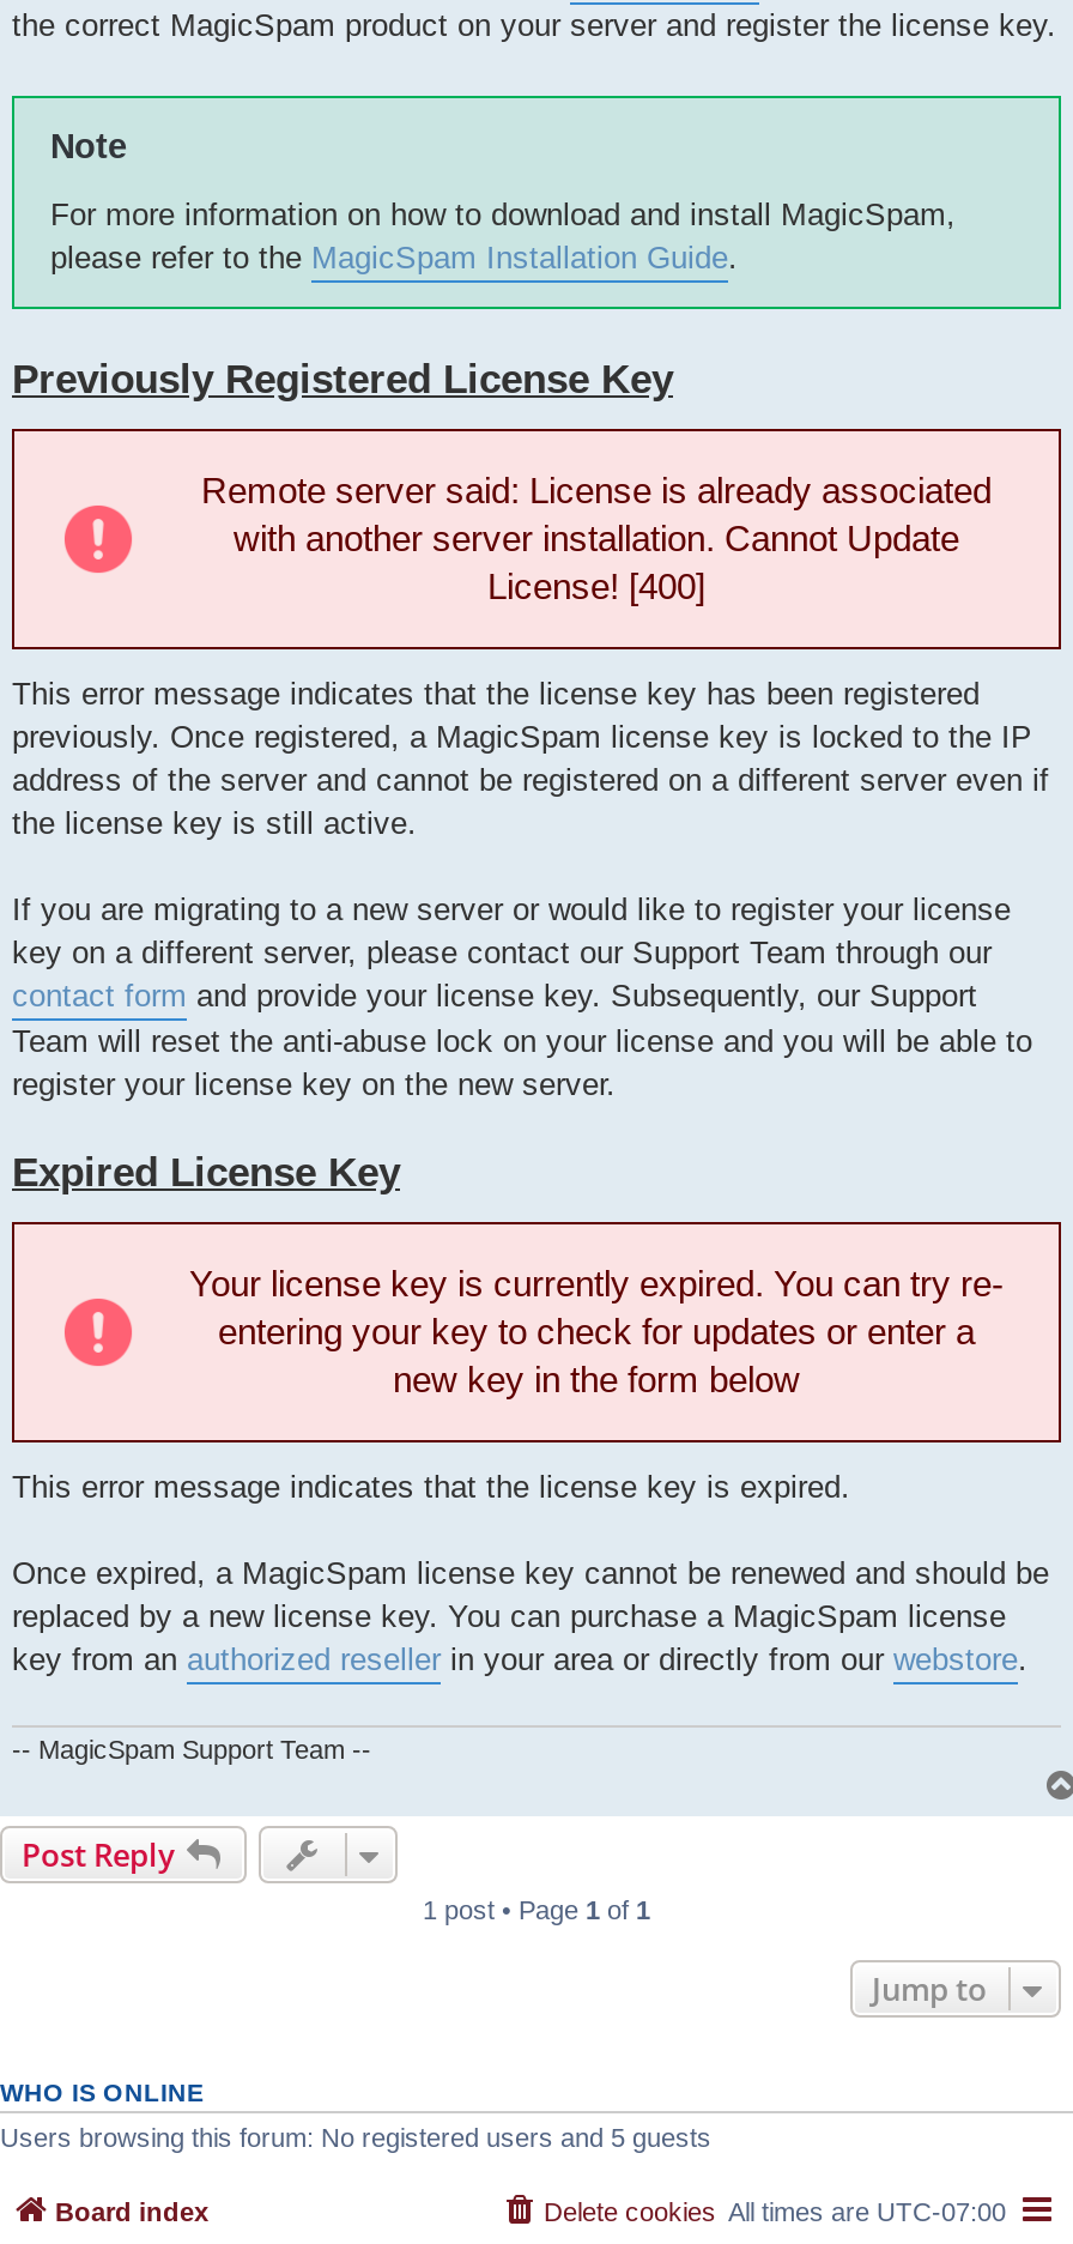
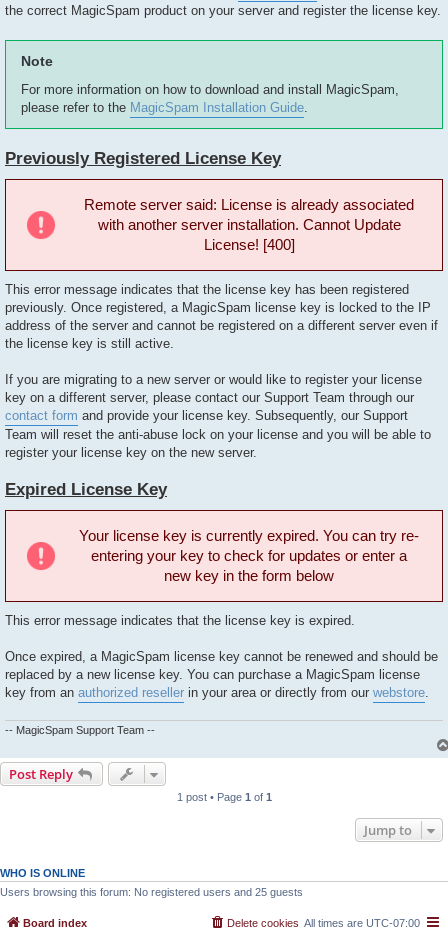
- Users browsing this forum: No registered users and 5 guests
+ Users browsing this forum: No registered users and 25 guests
